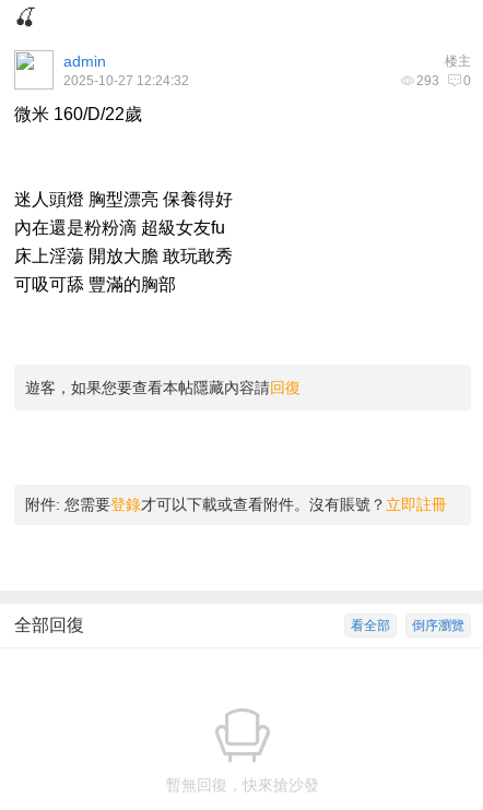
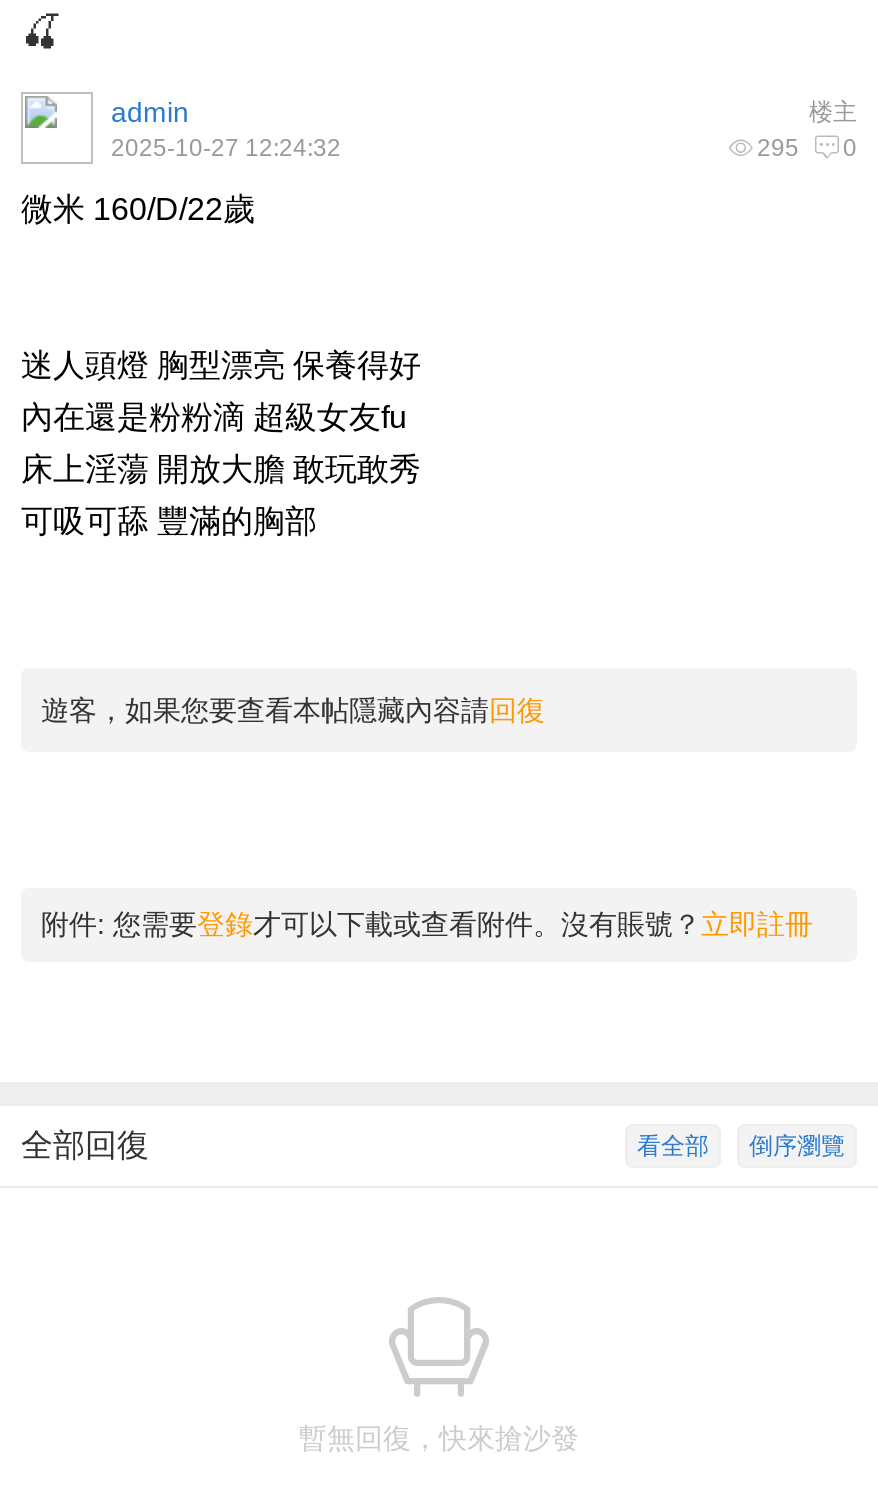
- 293 0
+ 295 0
